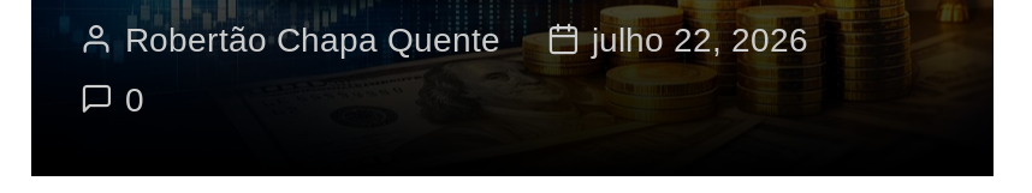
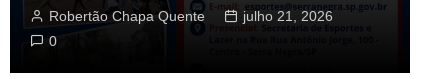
- julho 22, 2026
+ julho 21, 2026
